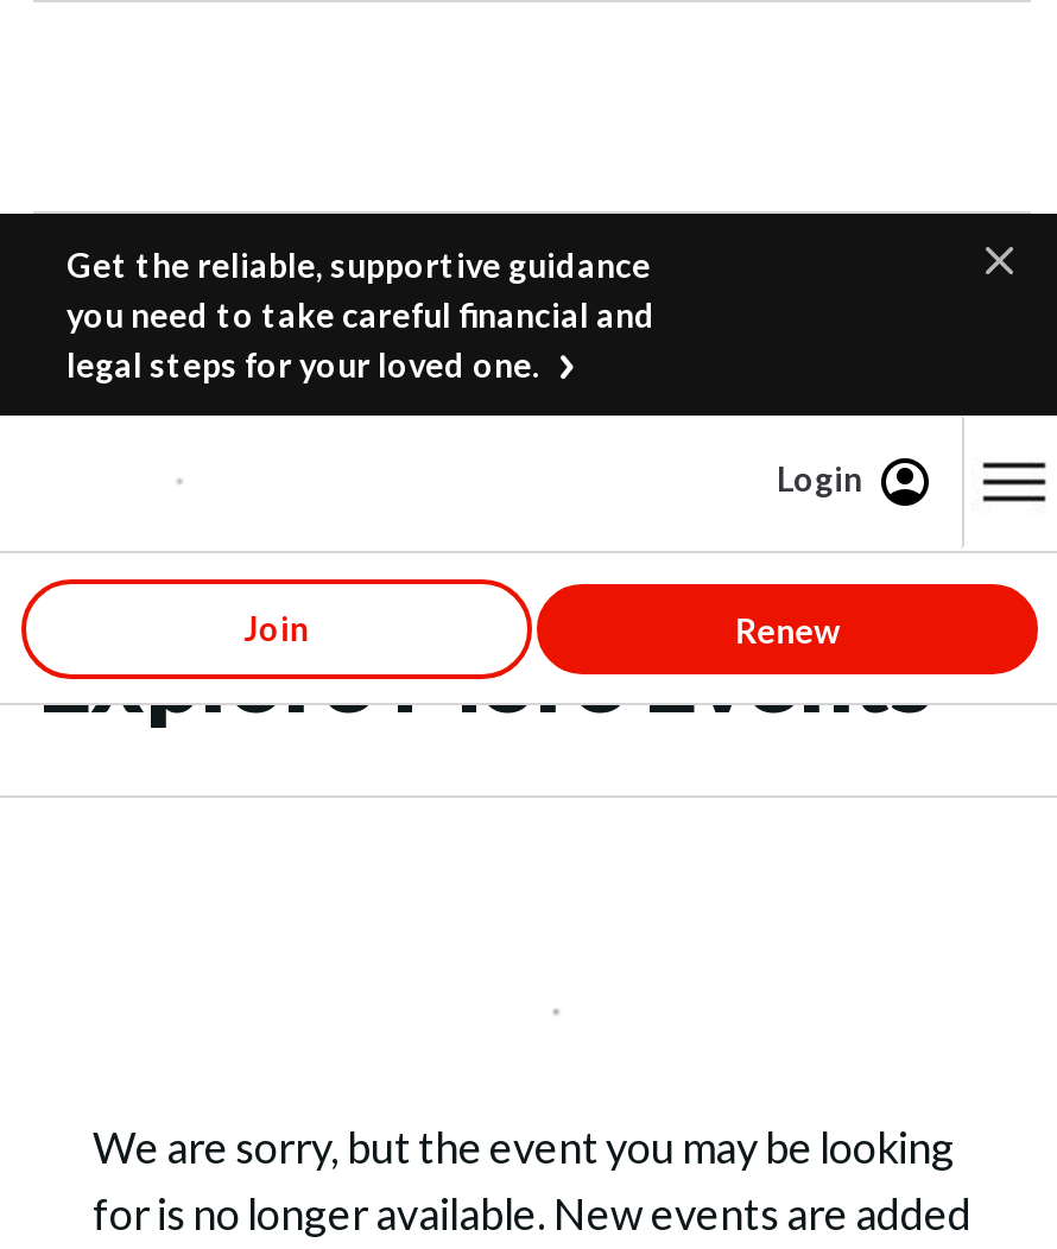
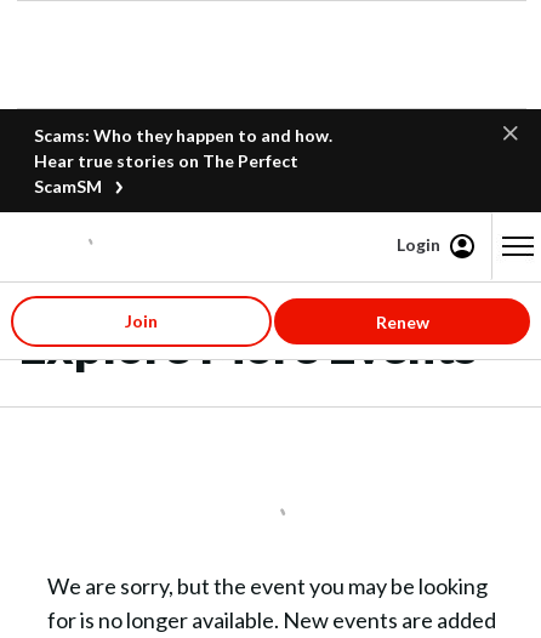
- Get the reliable, supportive guidance
- you need to take careful financial and
- legal steps for your loved one.
+ Scams: Who they happen to and how.
+ Hear true stories on The Perfect
+ ScamSM
